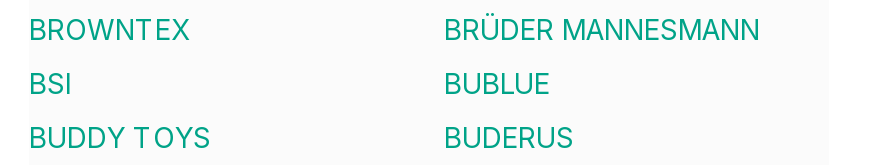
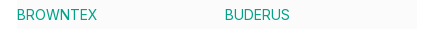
- BRÜDER MANNESMANN
- BSI
- BUBLUE
- BUDDY TOYS
